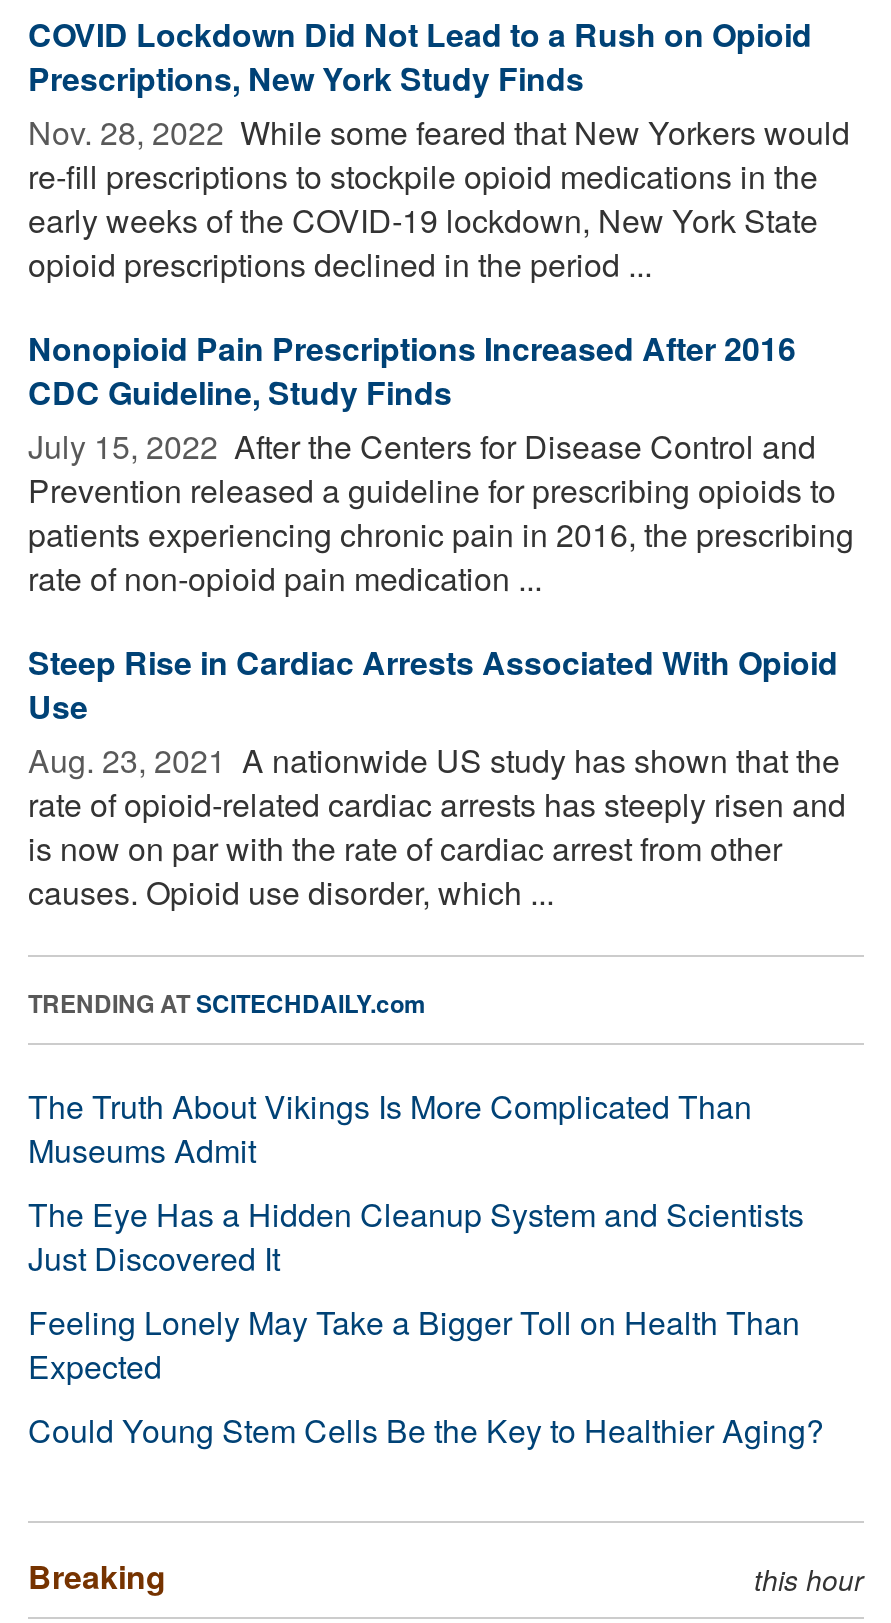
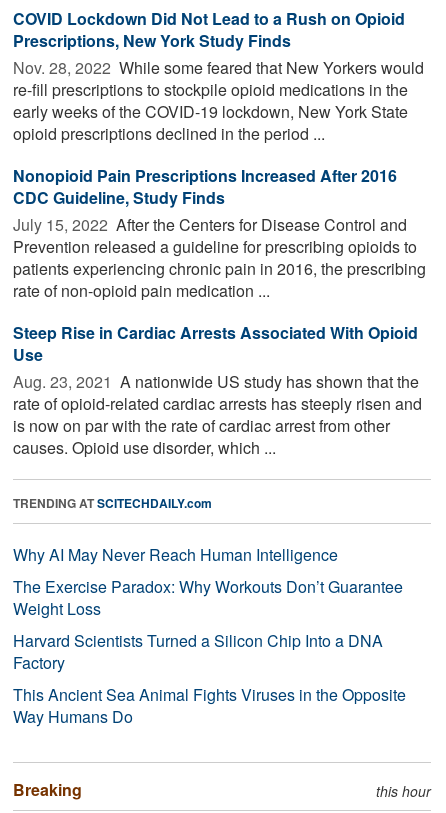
- The Truth About Vikings Is More Complicated Than
- Museums Admit
- The Eye Has a Hidden Cleanup System and Scientists
- Just Discovered It
- Feeling Lonely May Take a Bigger Toll on Health Than
- Expected
- Could Young Stem Cells Be the Key to Healthier Aging?
+ Why AI May Never Reach Human Intelligence
+ The Exercise Paradox: Why Workouts Don’t Guarantee
+ Weight Loss
+ Harvard Scientists Turned a Silicon Chip Into a DNA
+ Factory
+ This Ancient Sea Animal Fights Viruses in the Opposite
+ Way Humans Do
